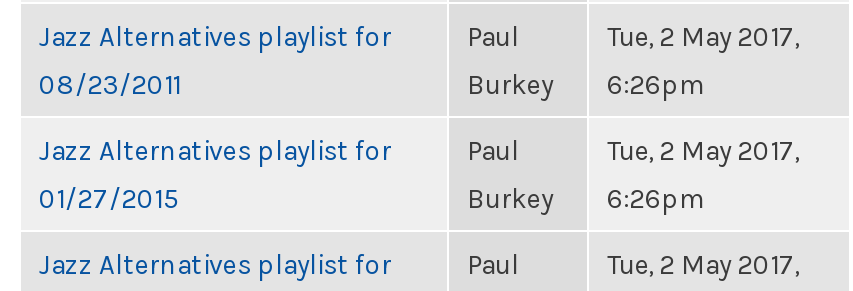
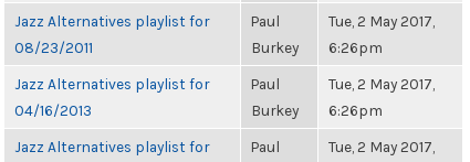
- 01/27/2015
+ 04/16/2013
